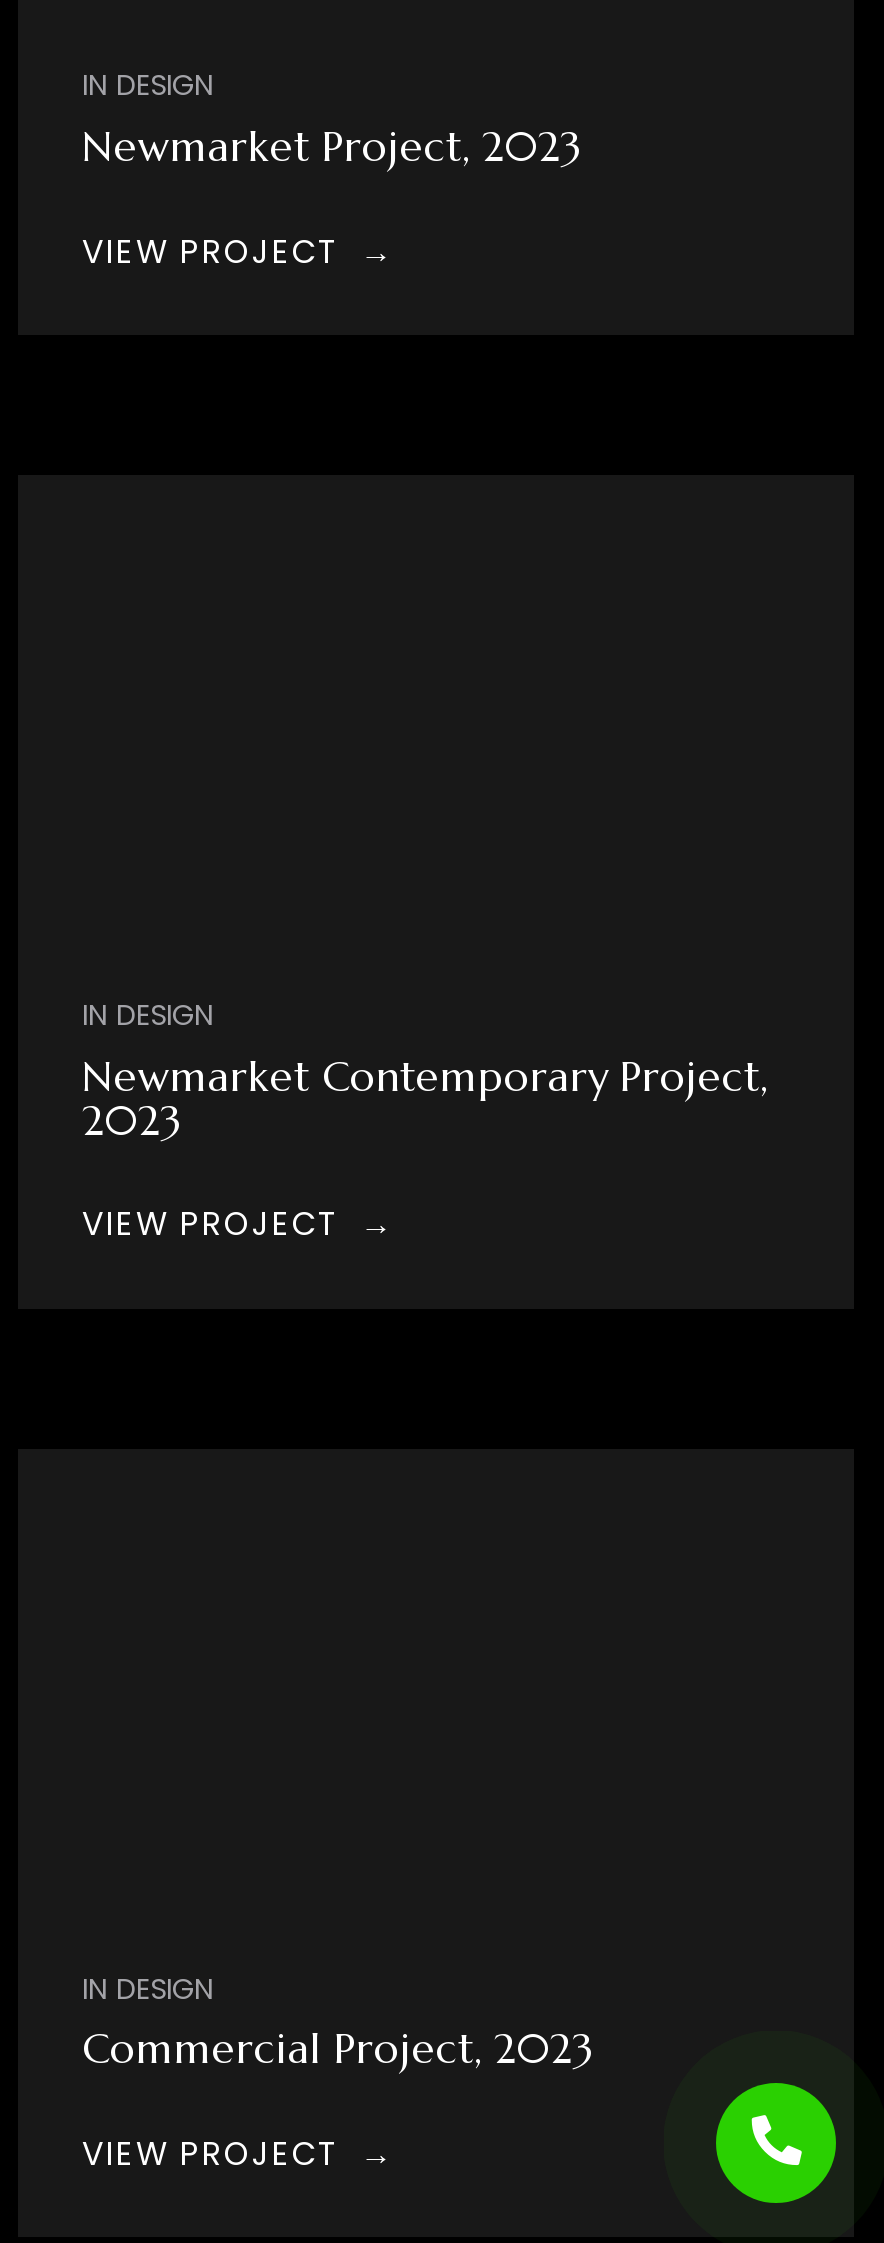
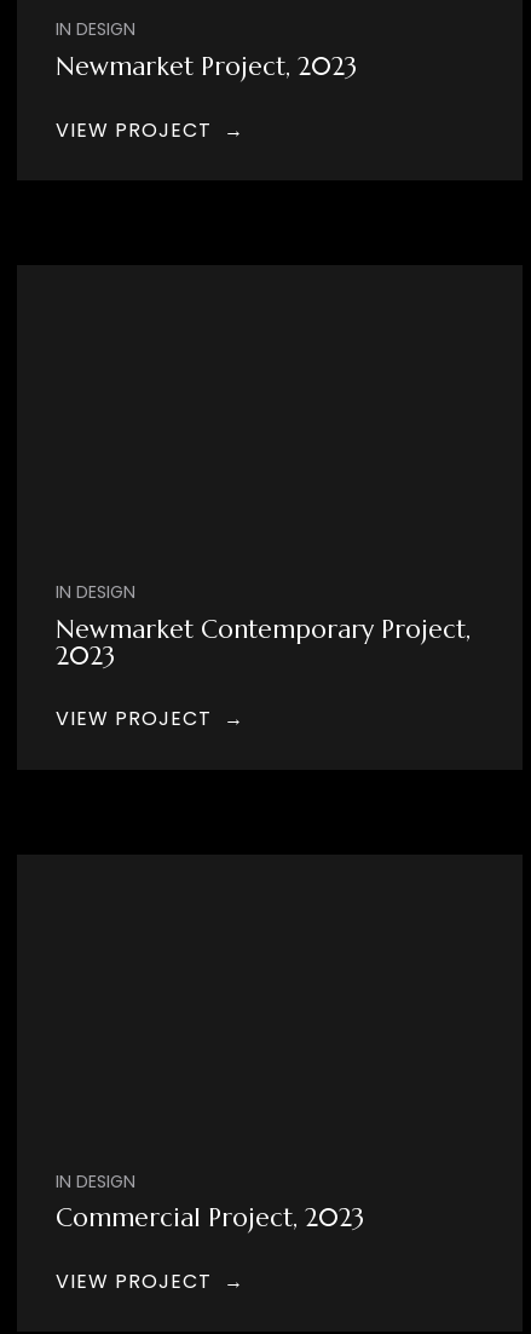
- [image]
